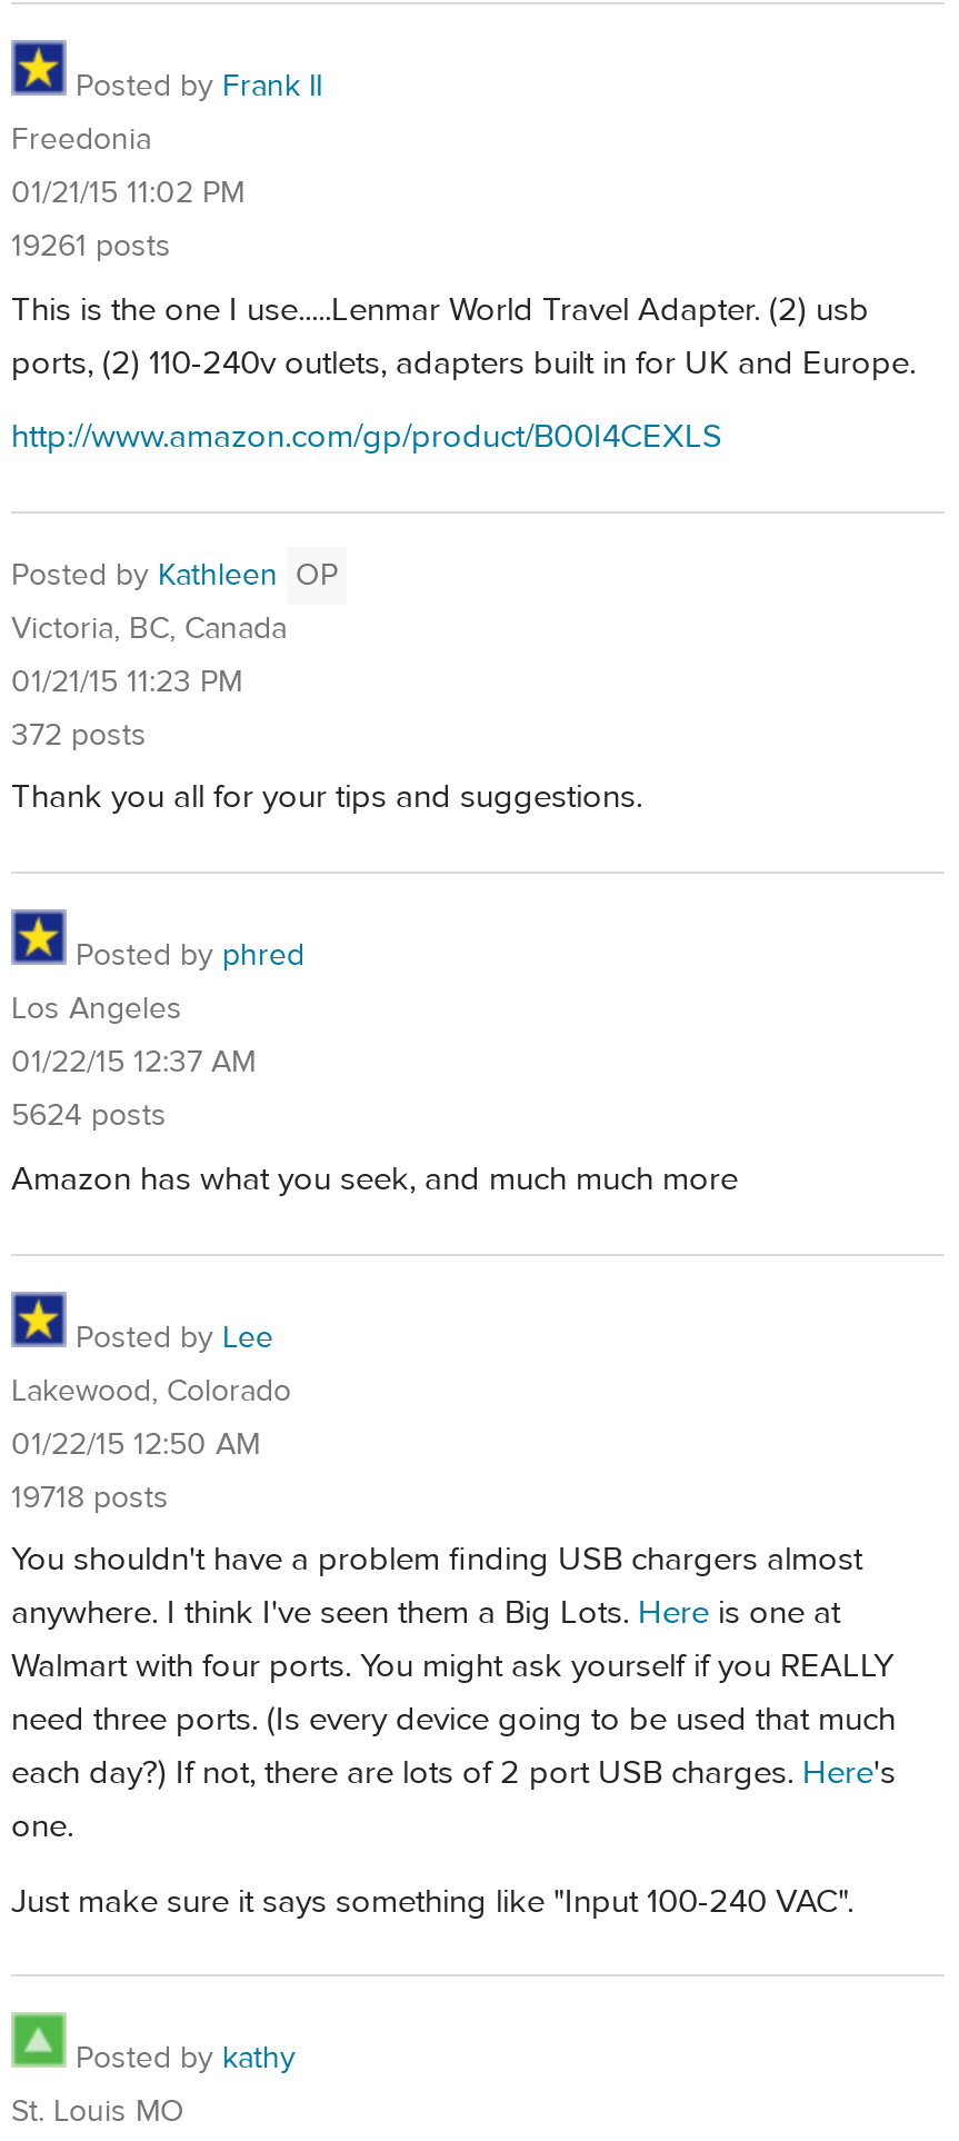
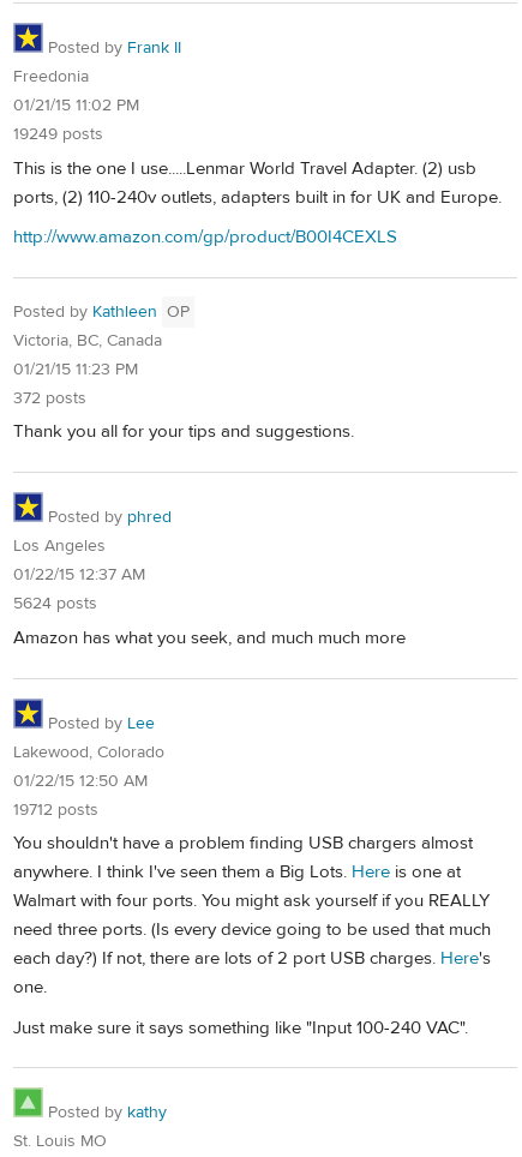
- 19261 posts
+ 19249 posts

- 19718 posts
+ 19712 posts
